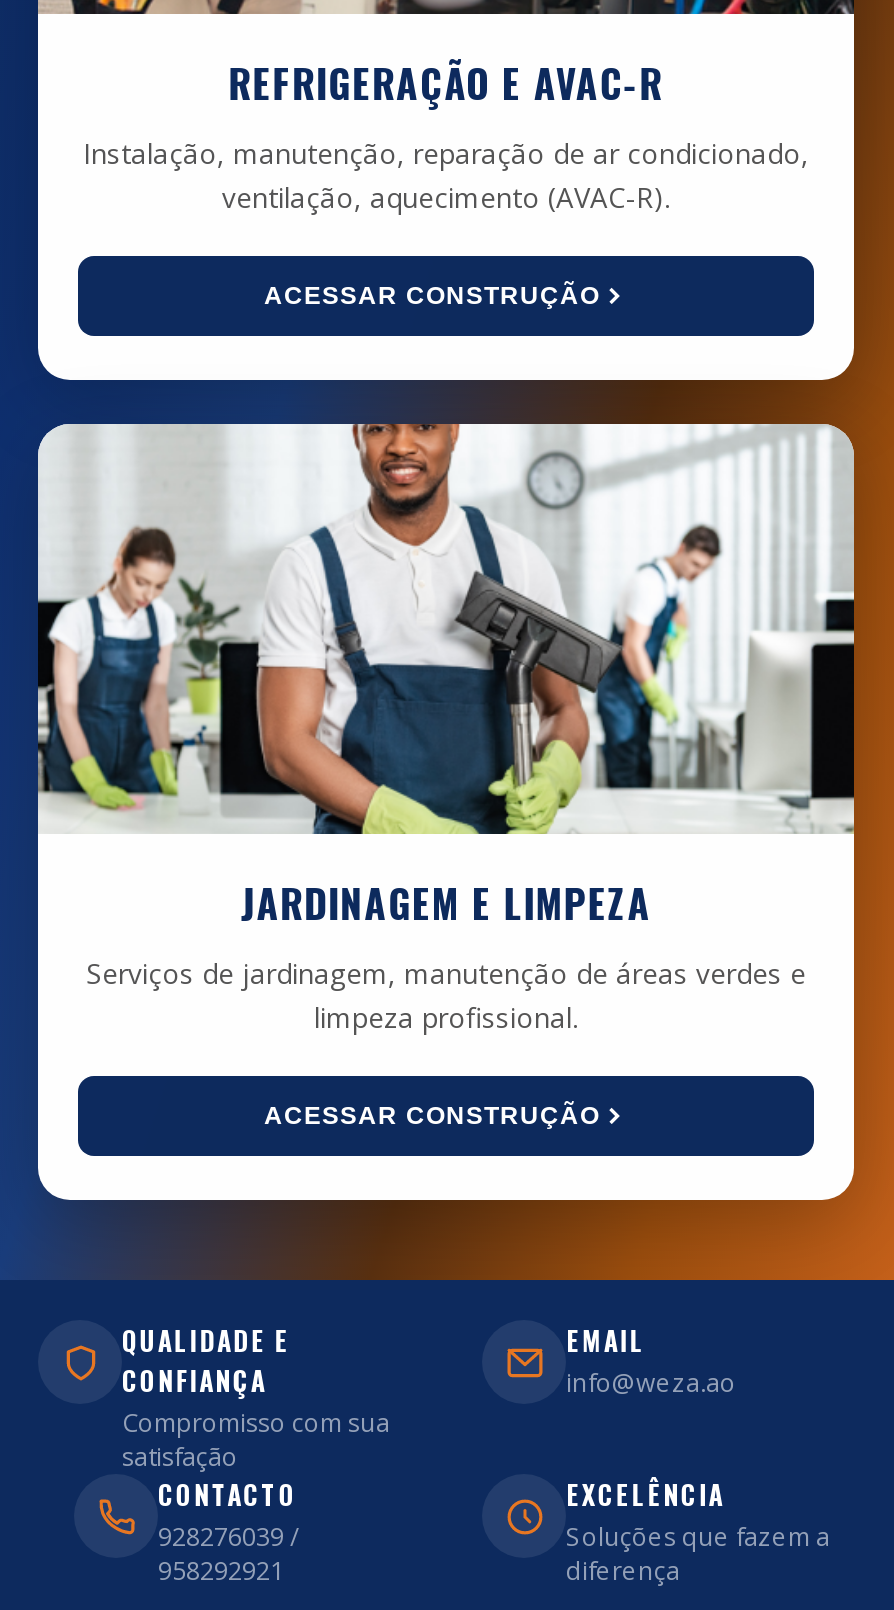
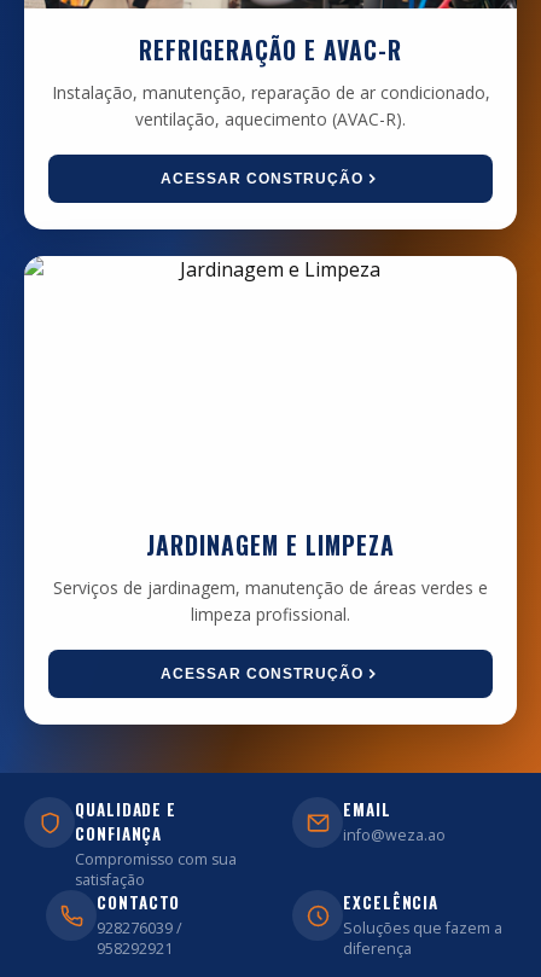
- [image]
